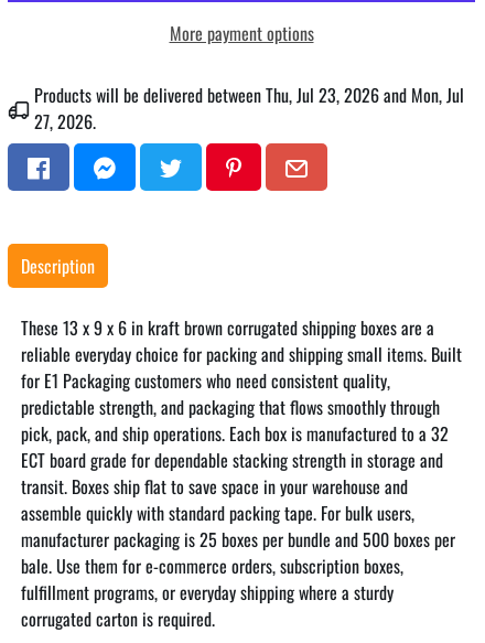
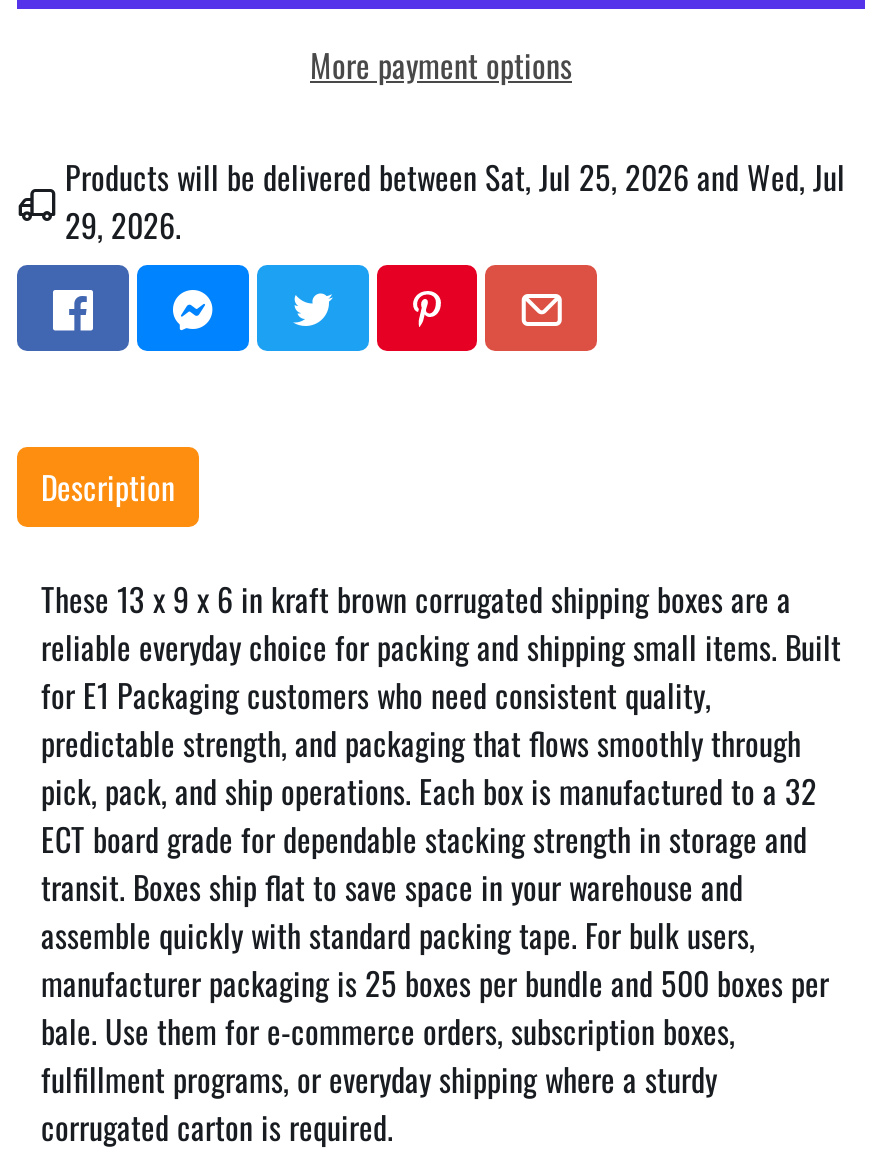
- Products will be delivered between Thu, Jul 23, 2026 and Mon, Jul
+ Products will be delivered between Sat, Jul 25, 2026 and Wed, Jul

- 27, 2026.
+ 29, 2026.
